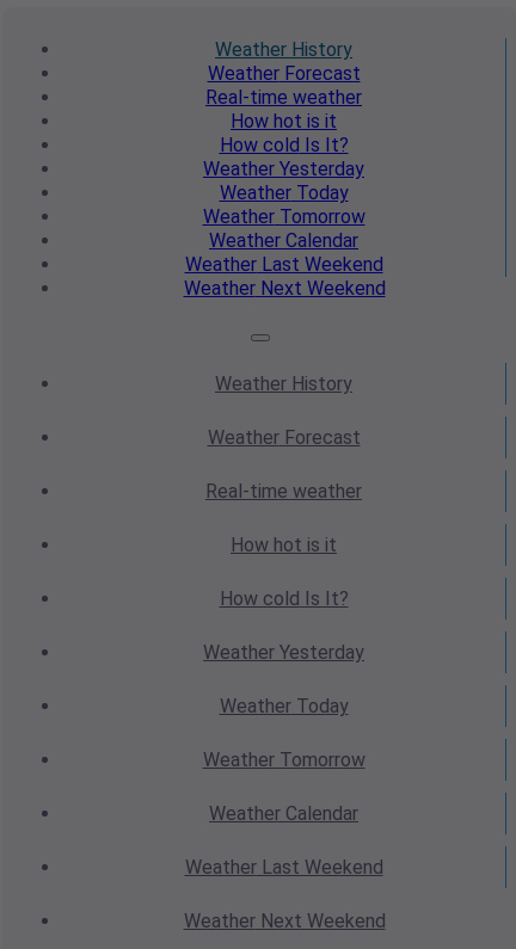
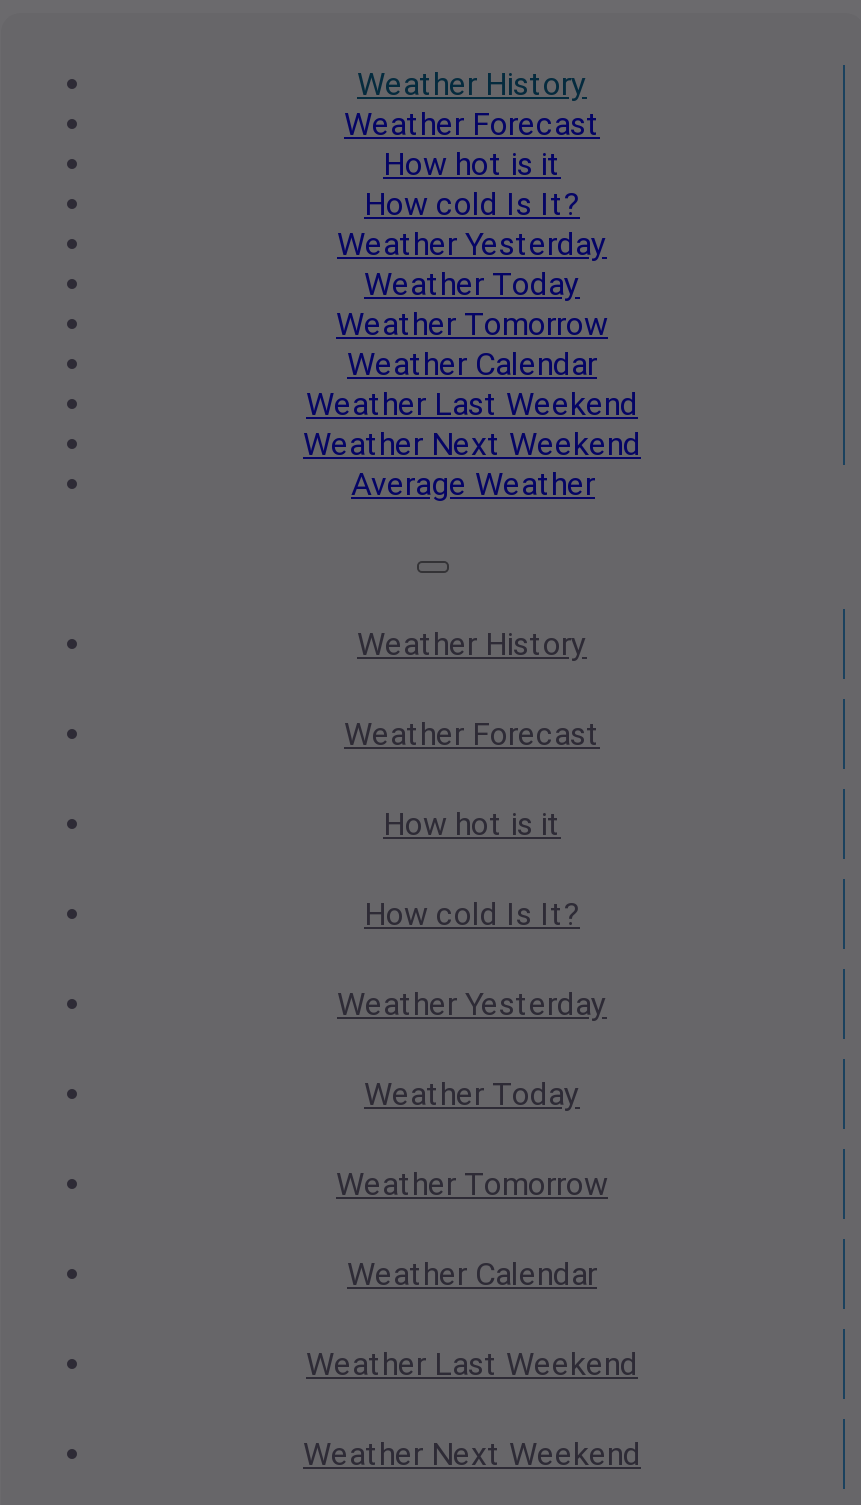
- Real-time weather

+ Average Weather

- Real-time weather
